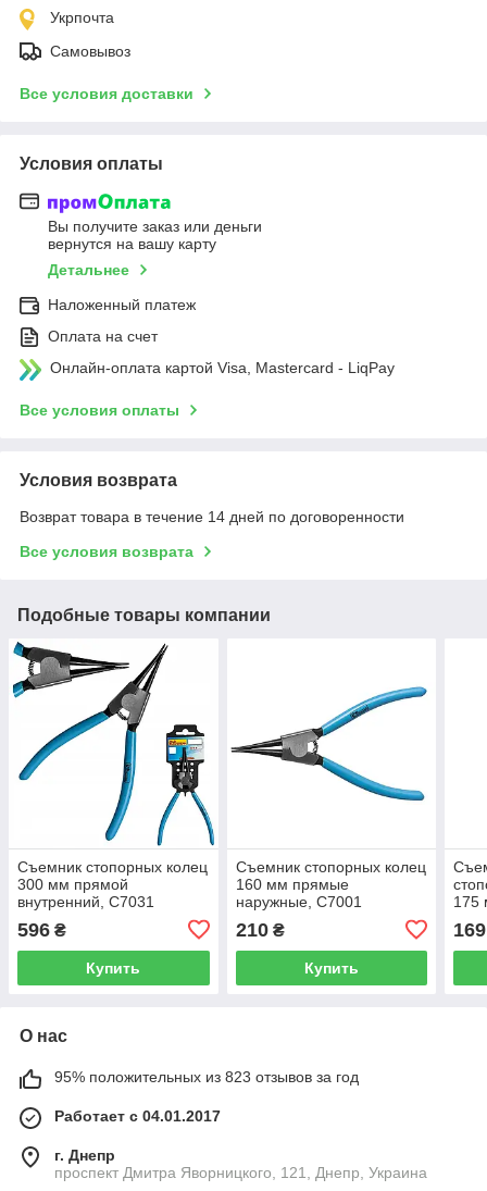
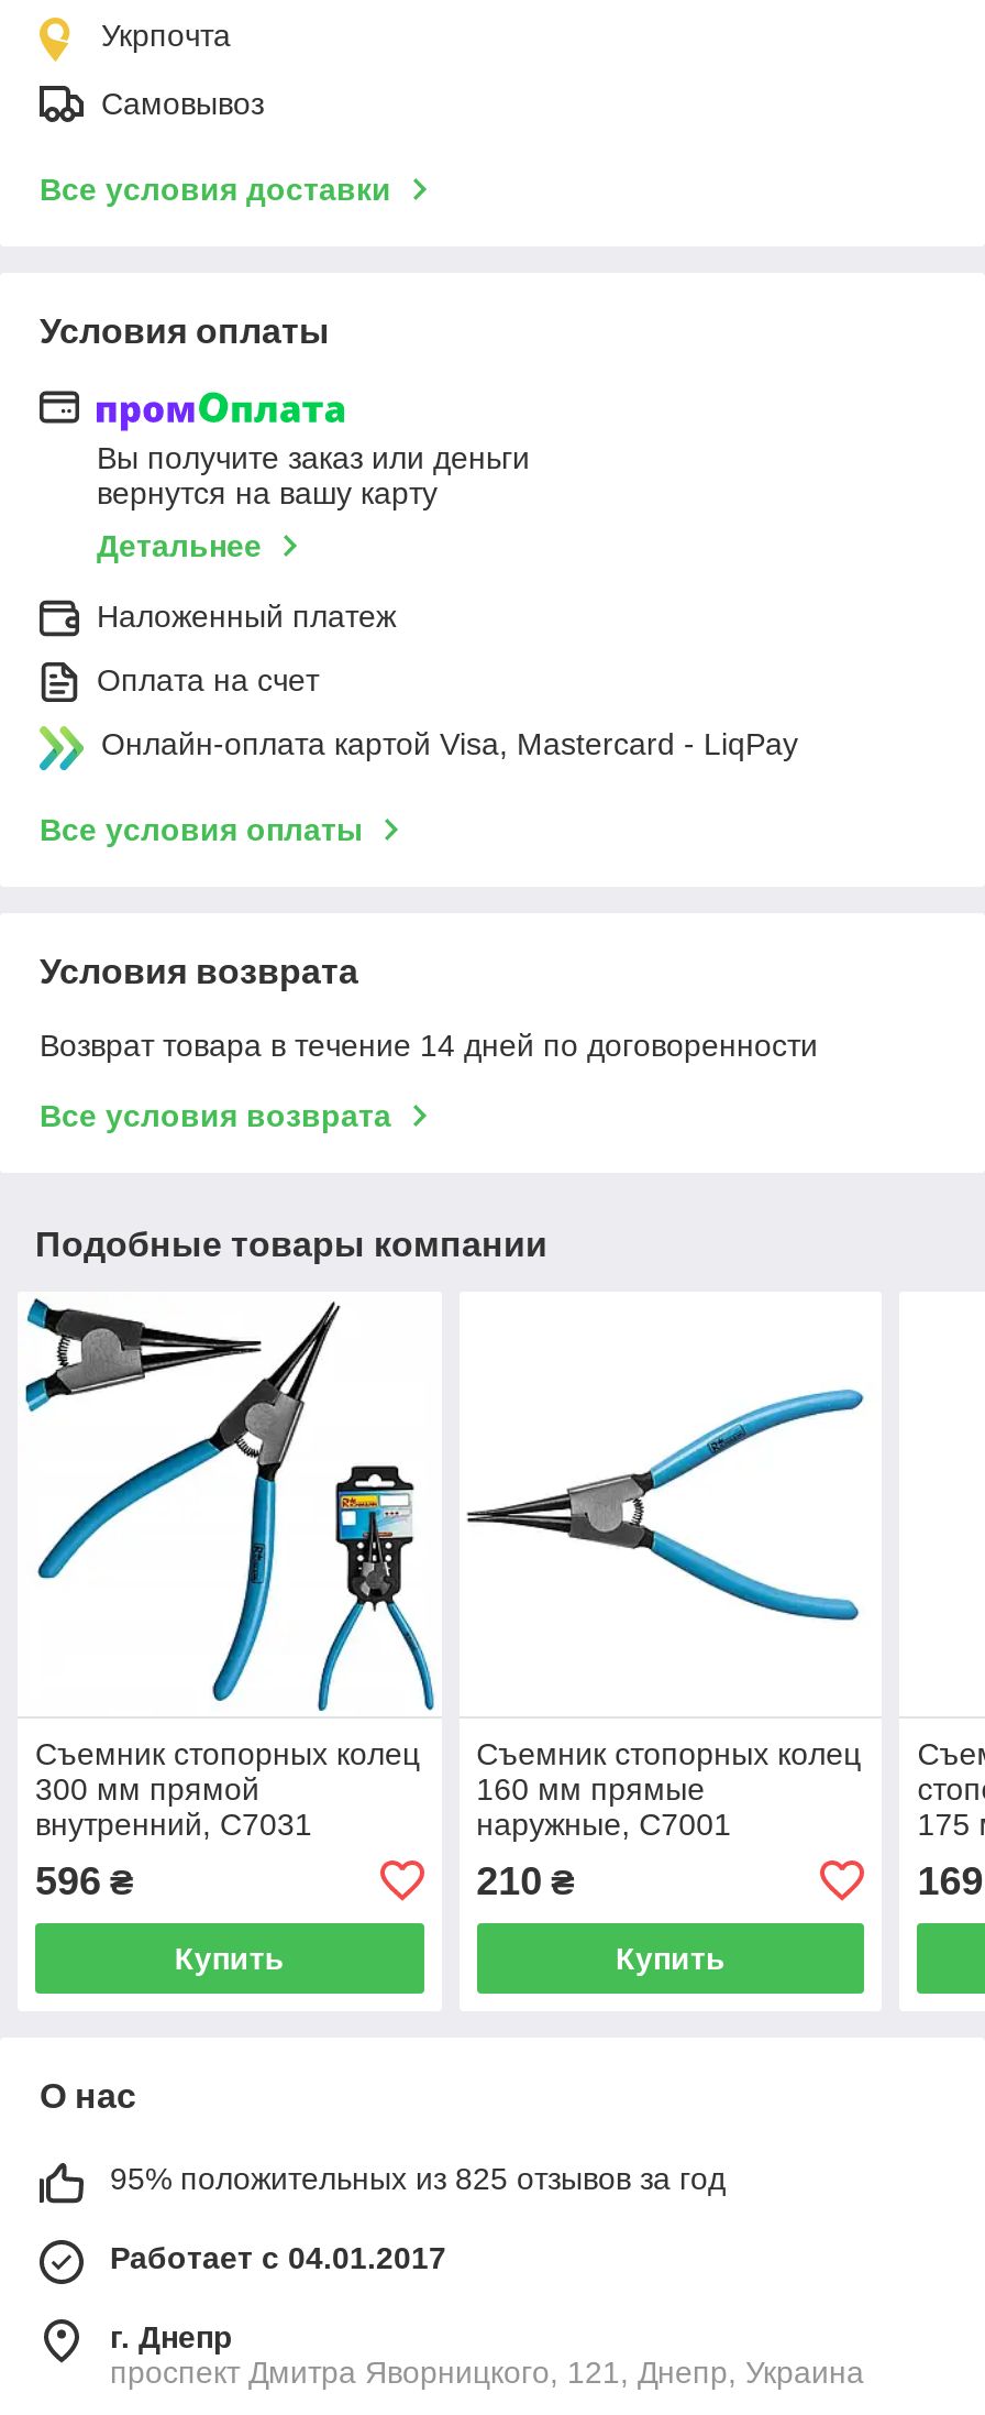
- 95% положительных из 823 отзывов за год
+ 95% положительных из 825 отзывов за год
